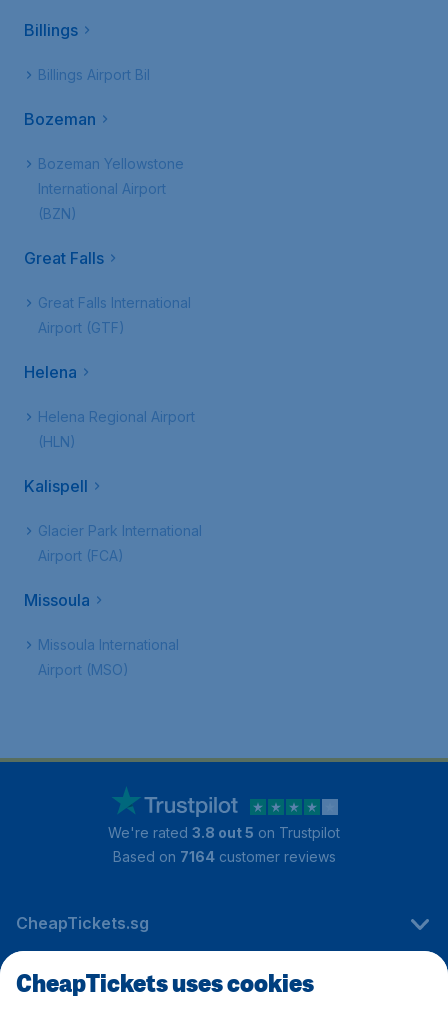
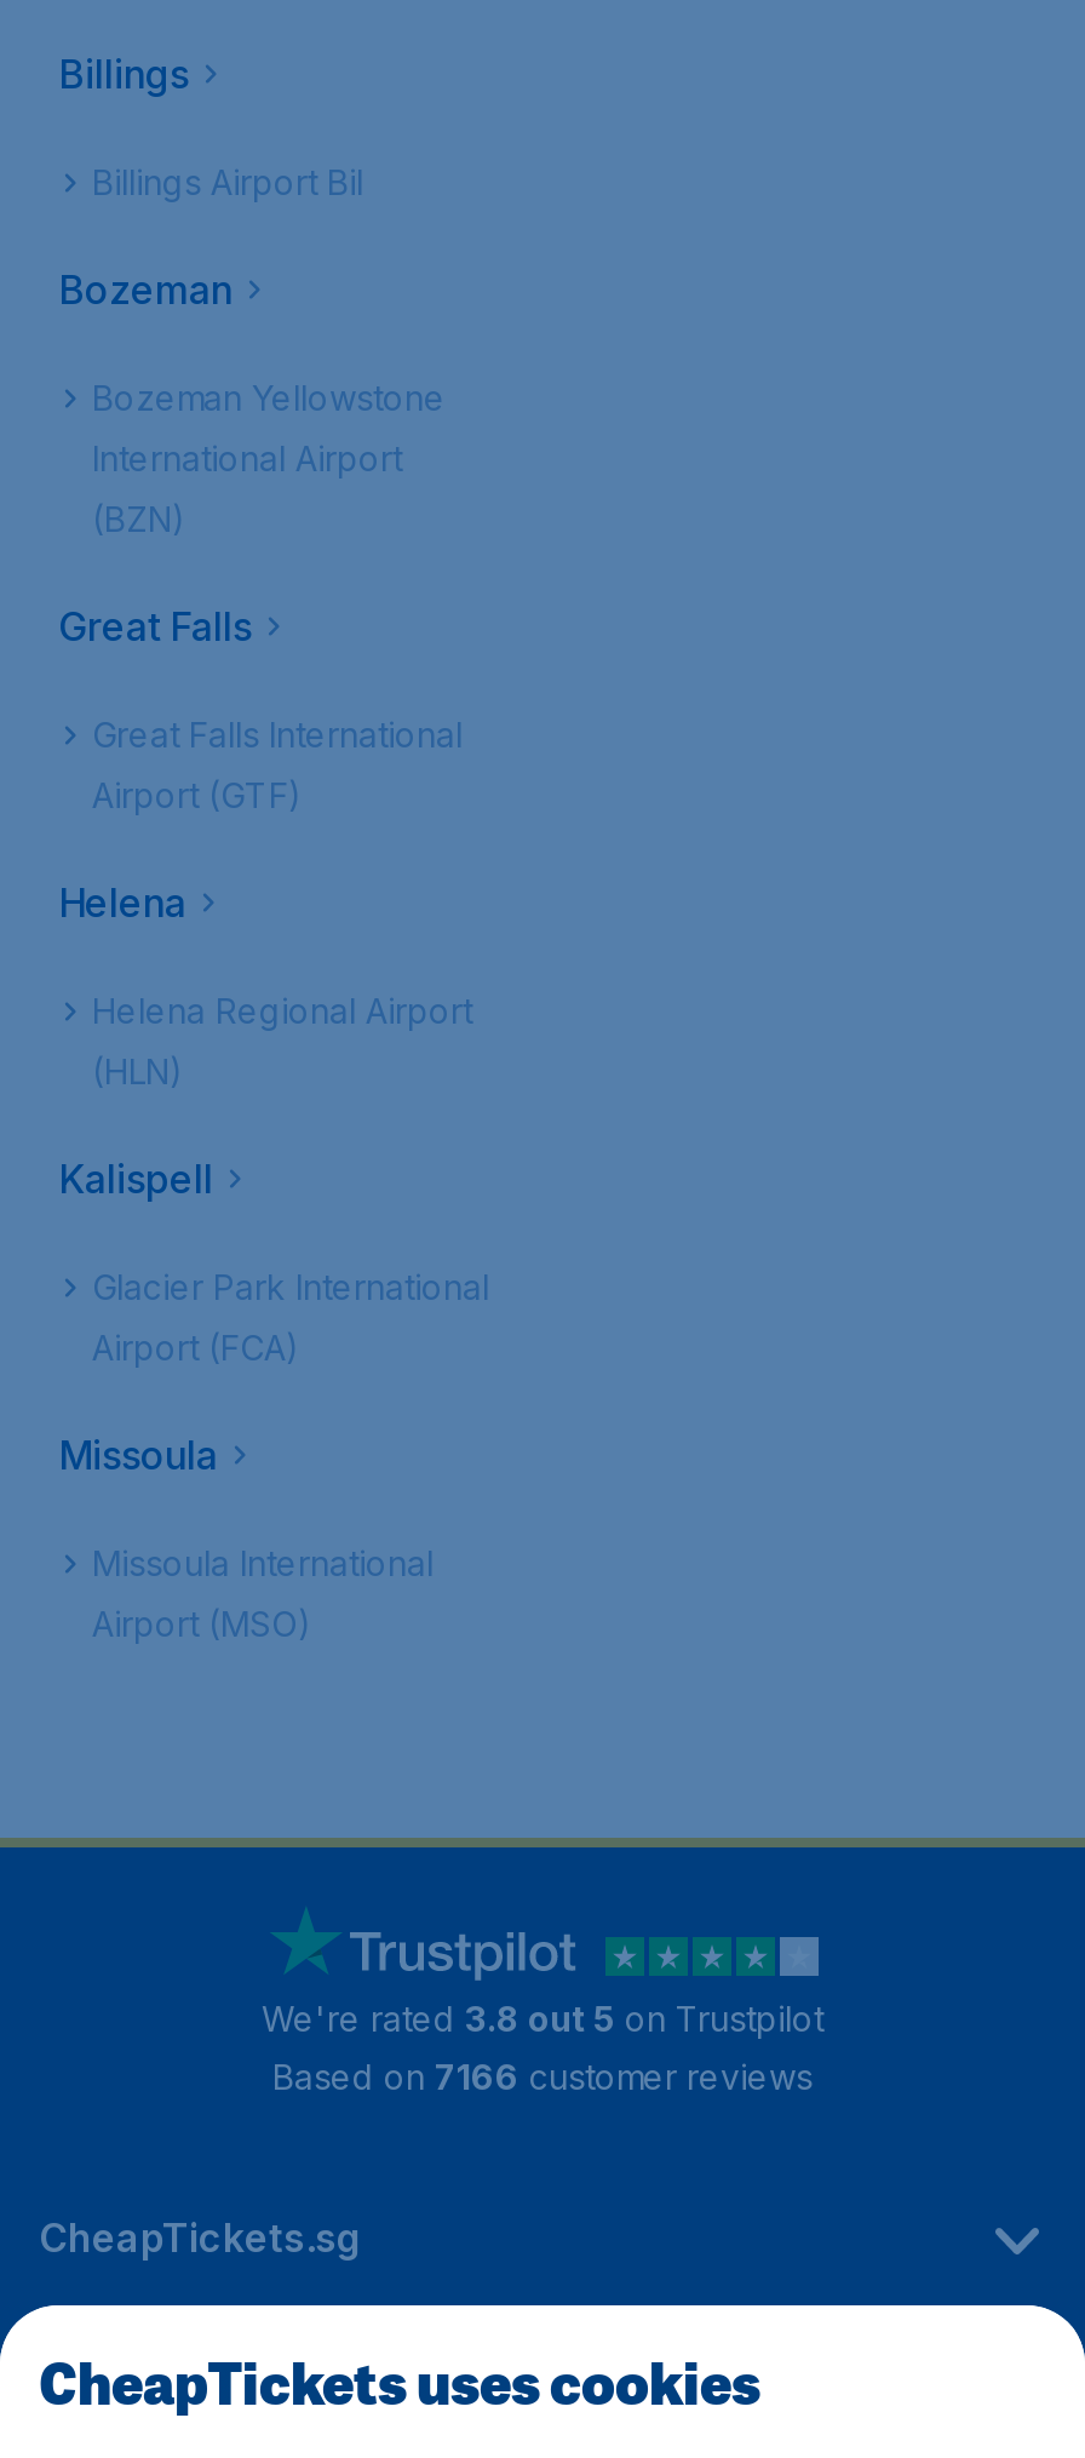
- Based on 7164 customer reviews
+ Based on 7166 customer reviews
